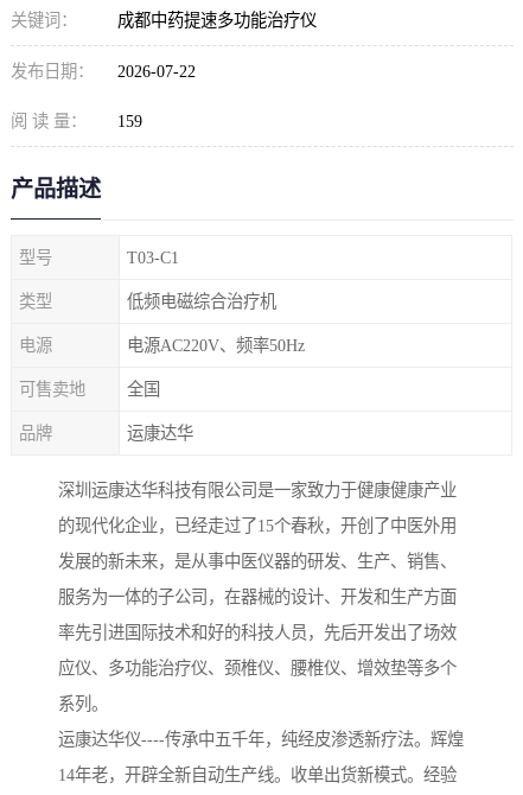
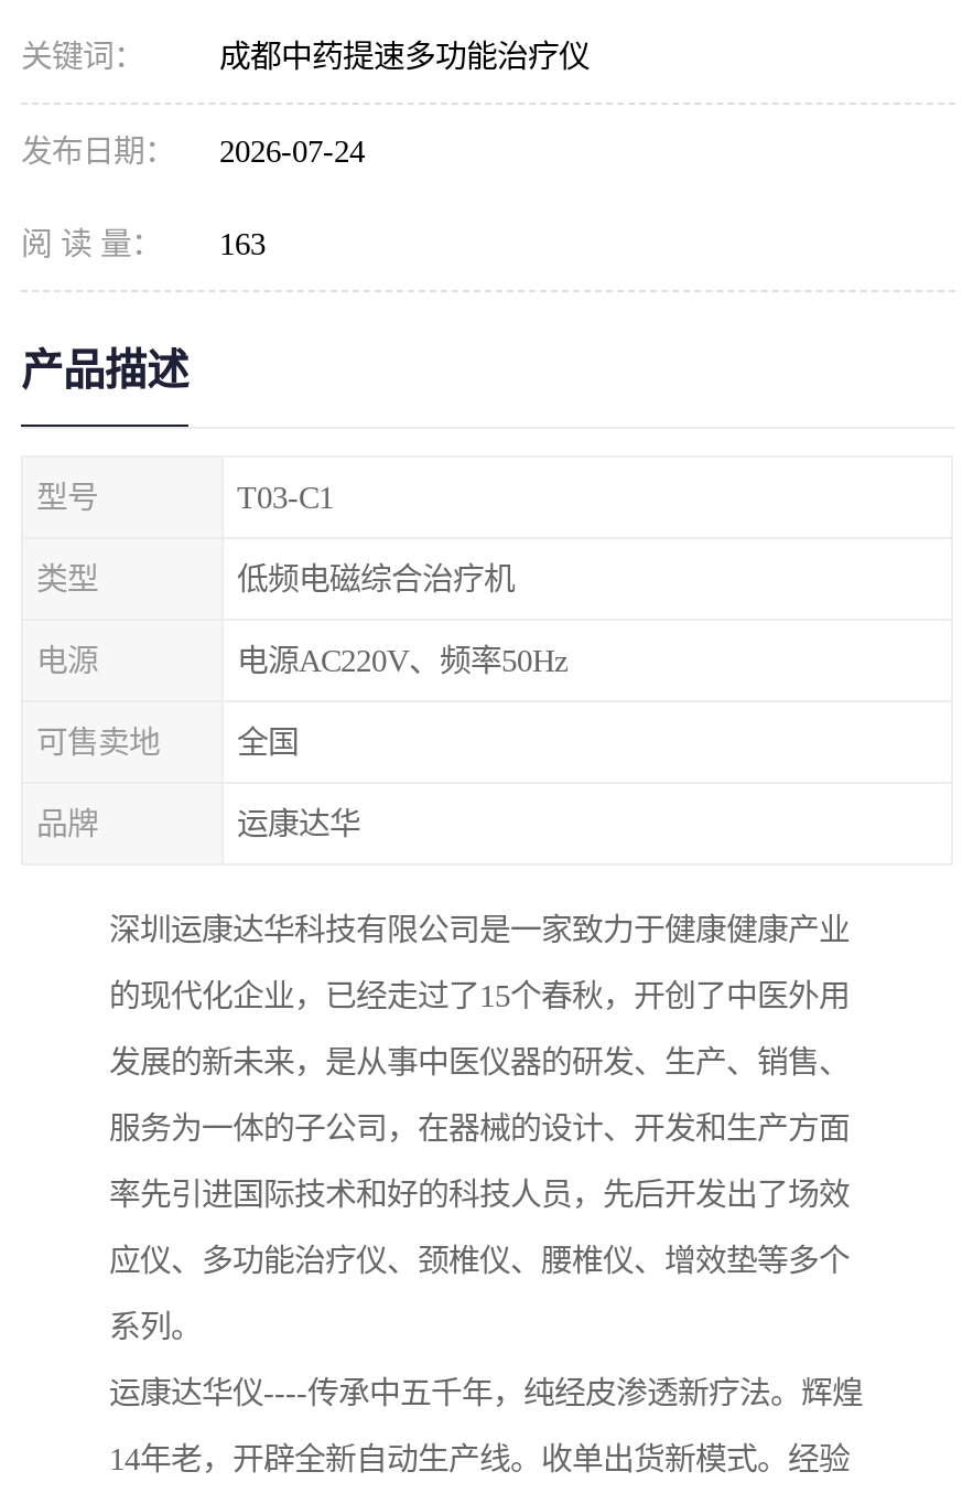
- 发布日期： 2026-07-22
+ 发布日期： 2026-07-24

- 阅 读 量： 159
+ 阅 读 量： 163
